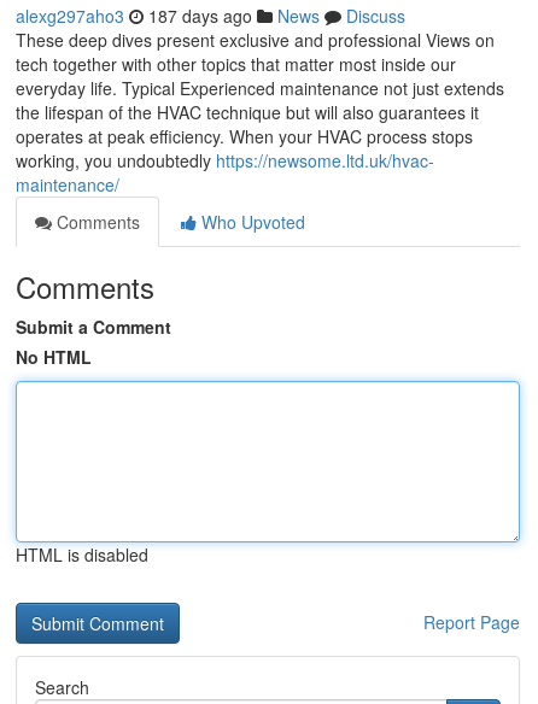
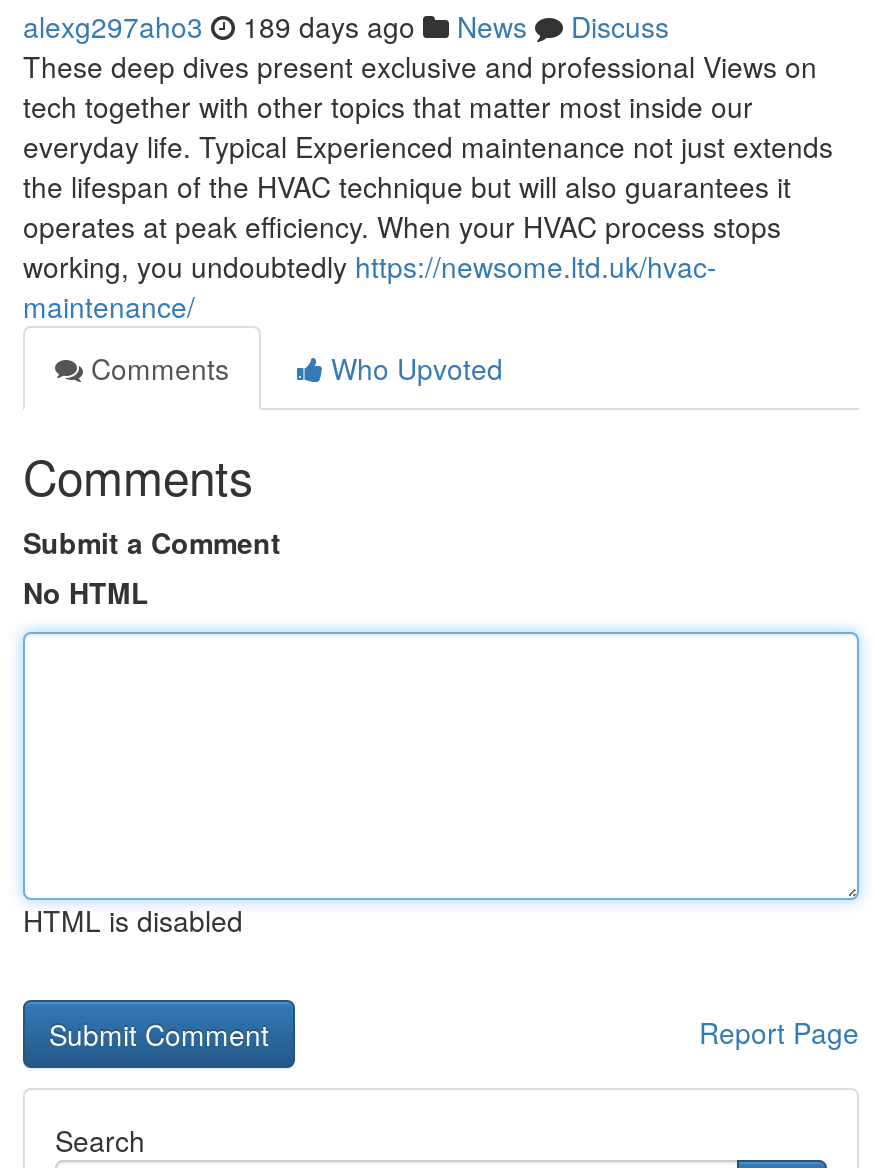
- alexg297aho3 187 days ago News Discuss
+ alexg297aho3 189 days ago News Discuss
